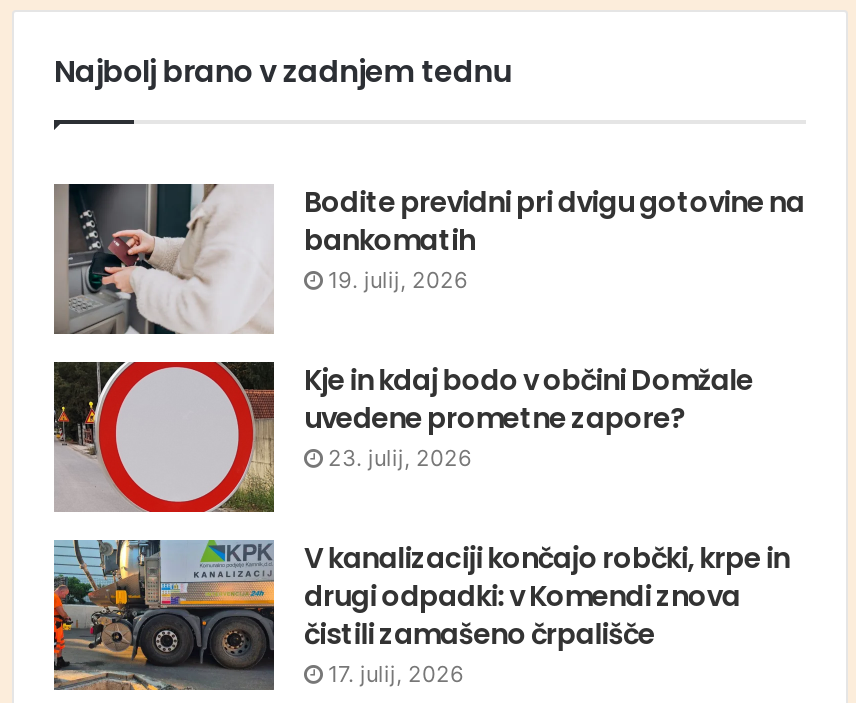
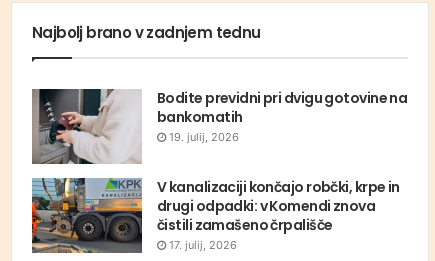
- [image]
- Kje in kdaj bodo v občini Domžale
- uvedene prometne zapore?
- 23. julij, 2026
